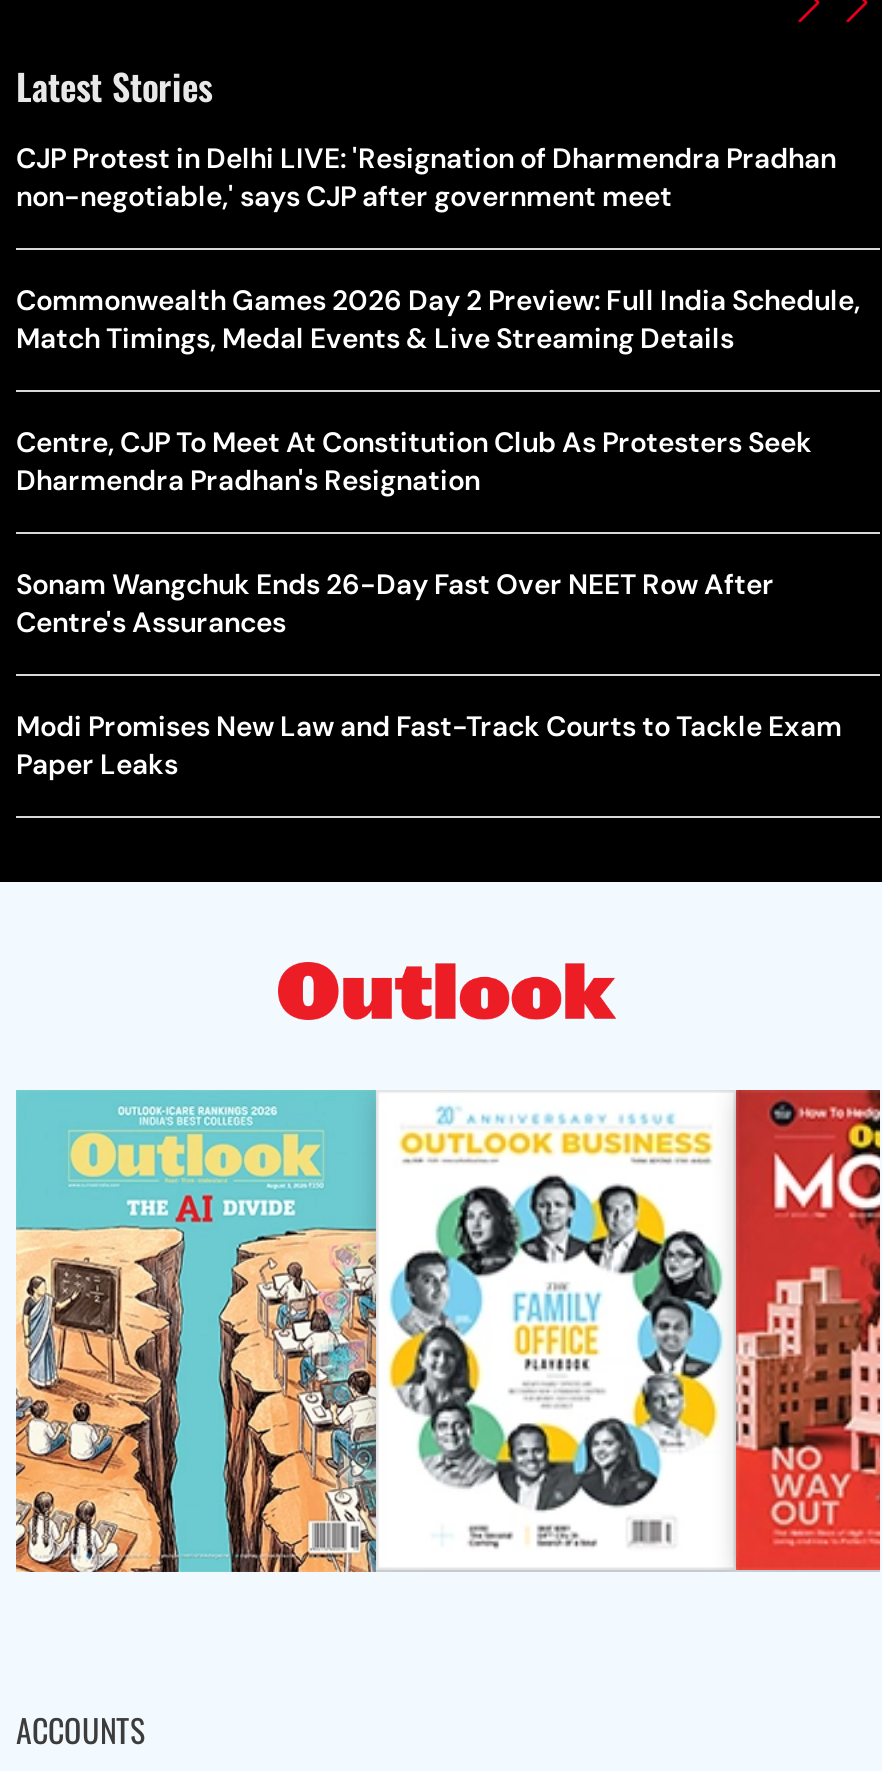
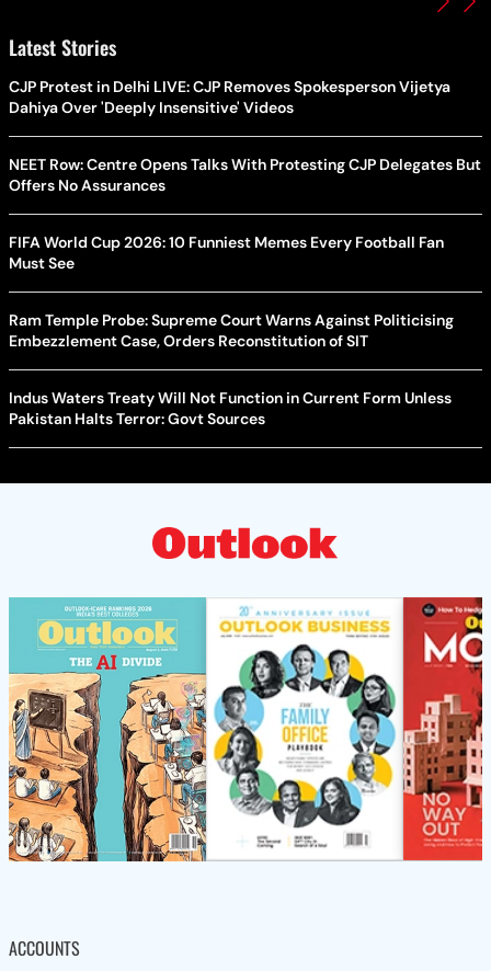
- CJP Protest in Delhi LIVE: 'Resignation of Dharmendra Pradhan
- non-negotiable,' says CJP after government meet
+ CJP Protest in Delhi LIVE: CJP Removes Spokesperson Vijetya
+ Dahiya Over 'Deeply Insensitive' Videos

- Commonwealth Games 2026 Day 2 Preview: Full India Schedule,
- Match Timings, Medal Events & Live Streaming Details
+ NEET Row: Centre Opens Talks With Protesting CJP Delegates But
+ Offers No Assurances

- Centre, CJP To Meet At Constitution Club As Protesters Seek
- Dharmendra Pradhan's Resignation
+ FIFA World Cup 2026: 10 Funniest Memes Every Football Fan
+ Must See

- Sonam Wangchuk Ends 26-Day Fast Over NEET Row After
- Centre's Assurances
+ Ram Temple Probe: Supreme Court Warns Against Politicising
+ Embezzlement Case, Orders Reconstitution of SIT

- Modi Promises New Law and Fast-Track Courts to Tackle Exam
- Paper Leaks
+ Indus Waters Treaty Will Not Function in Current Form Unless
+ Pakistan Halts Terror: Govt Sources
